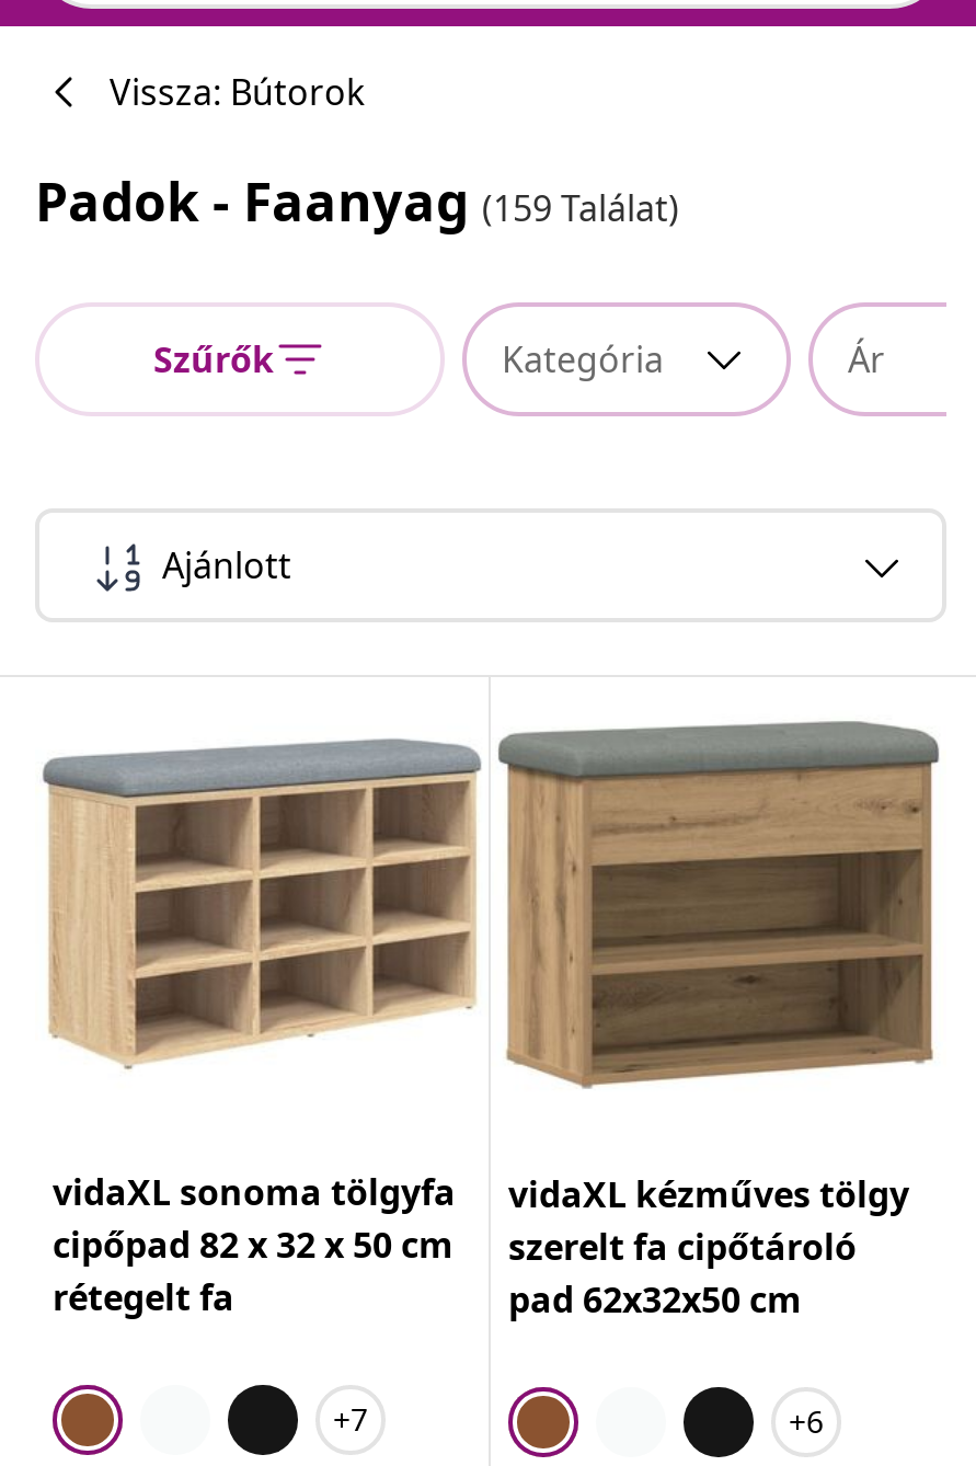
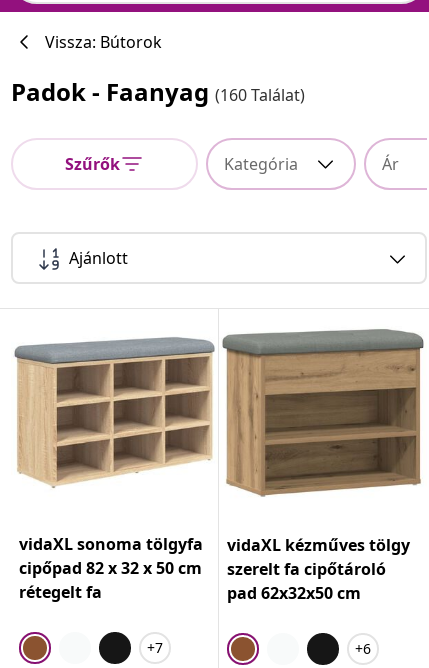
- Padok - Faanyag (159 Találat)
+ Padok - Faanyag (160 Találat)
